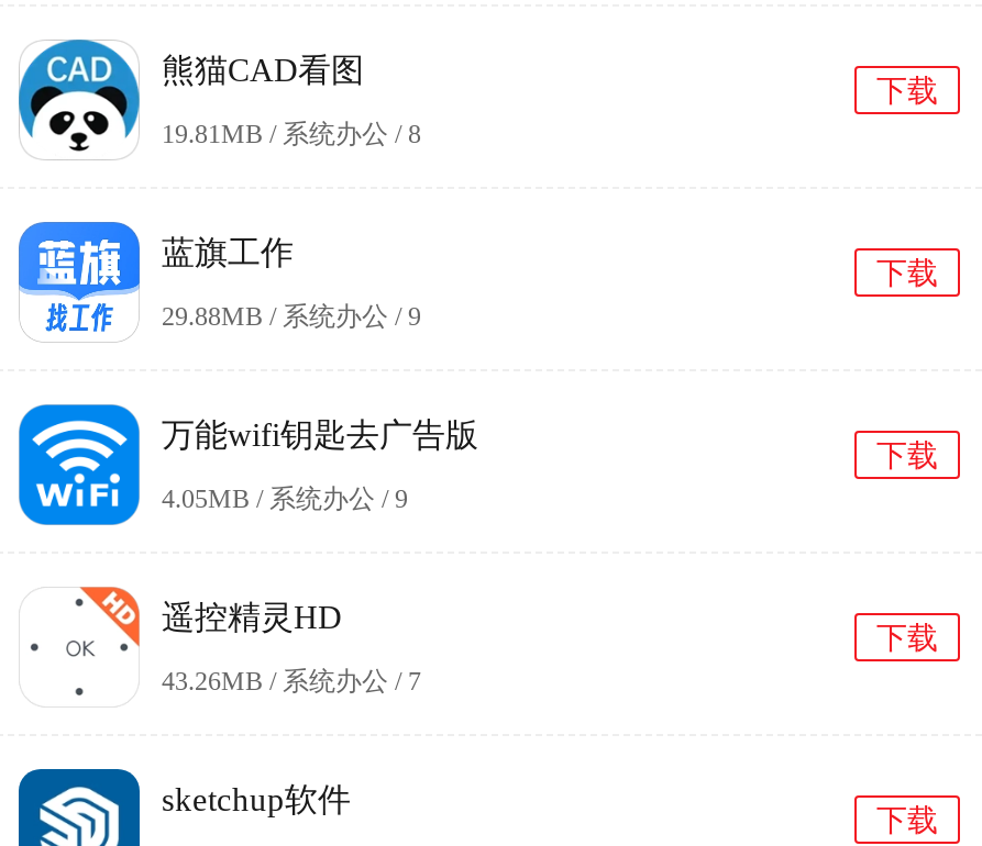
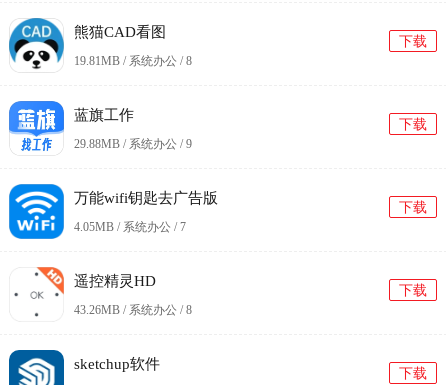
- 4.05MB / 系统办公 / 9
+ 4.05MB / 系统办公 / 7

- 43.26MB / 系统办公 / 7
+ 43.26MB / 系统办公 / 8
